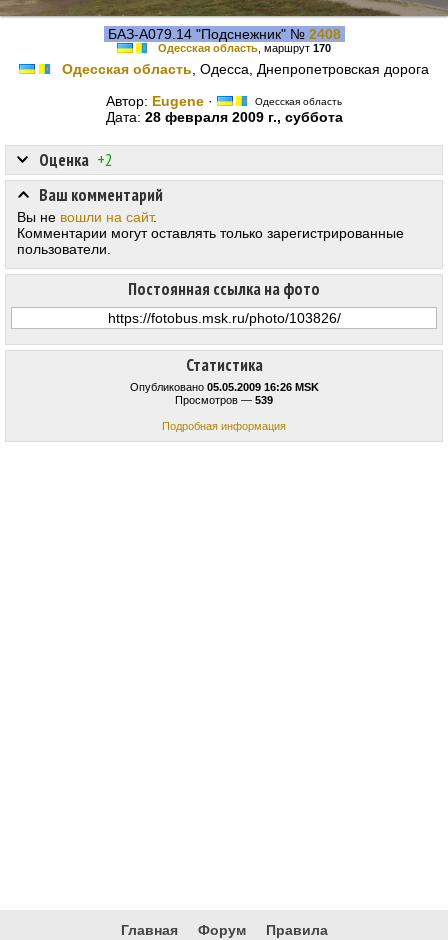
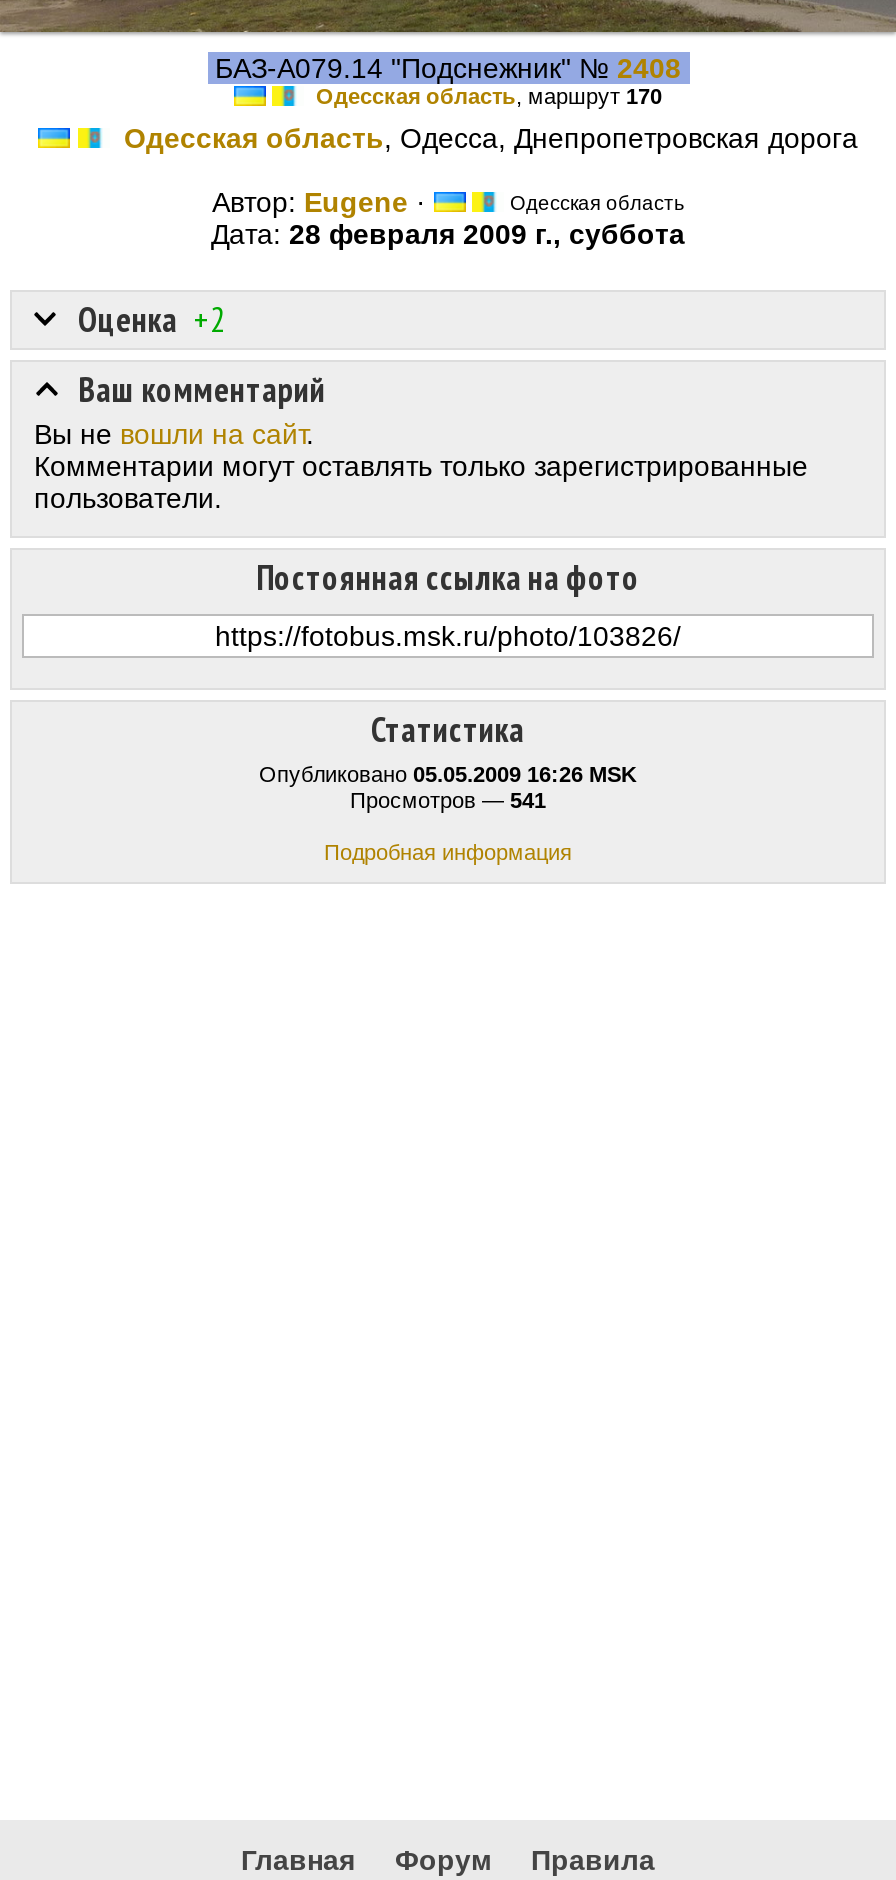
- Просмотров — 539
+ Просмотров — 541
